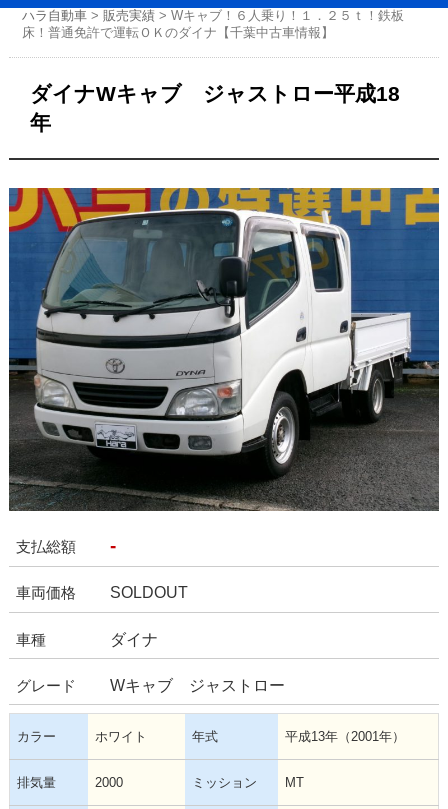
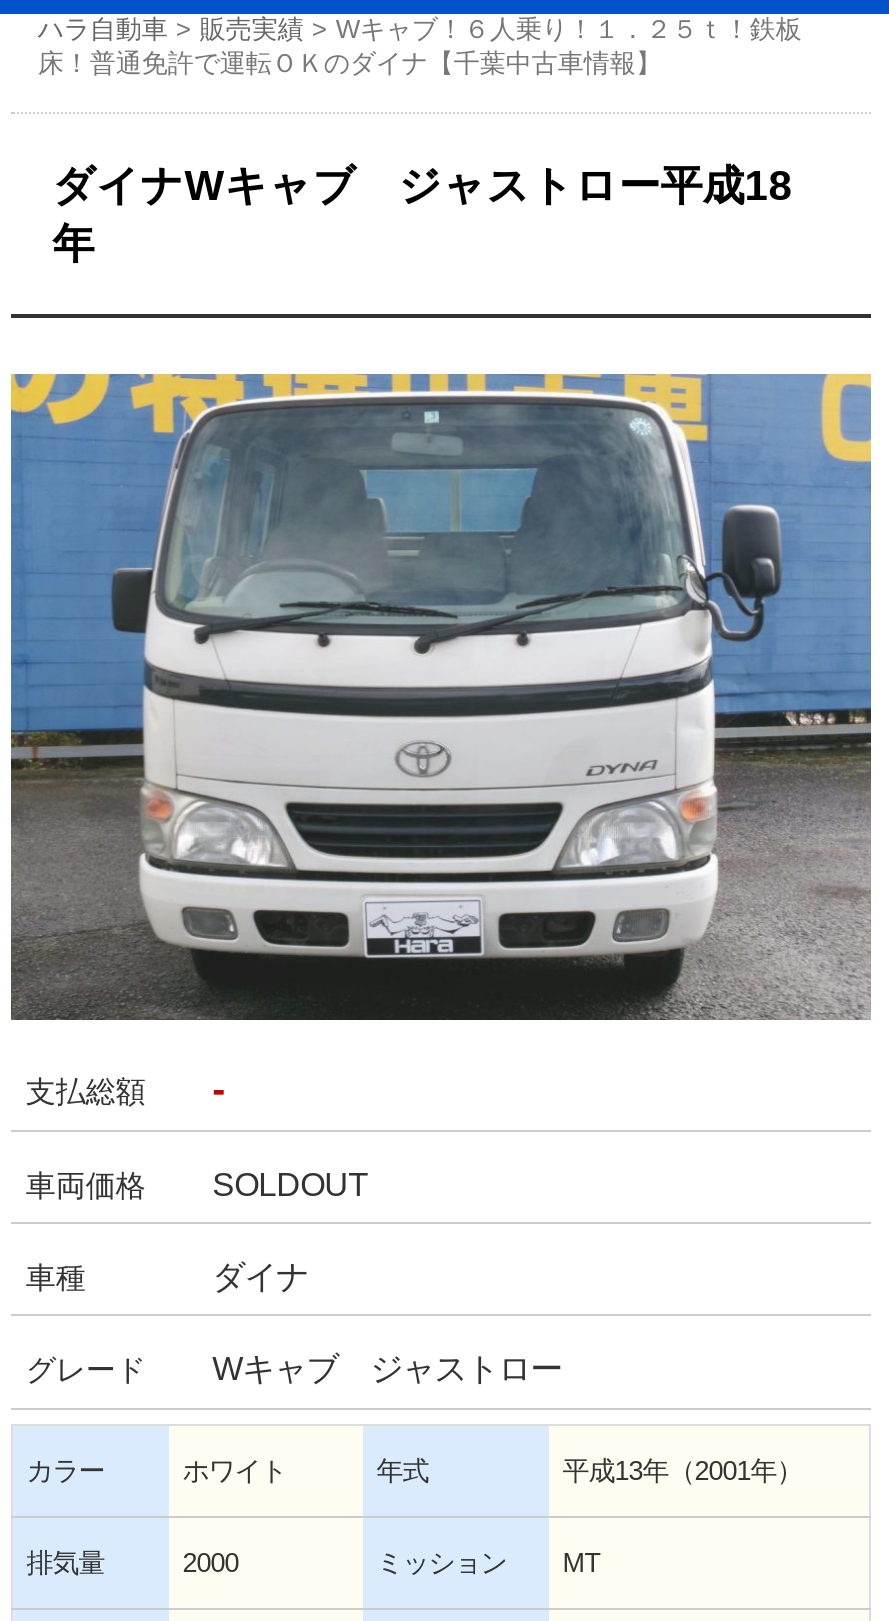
- [image]
+ [image]
